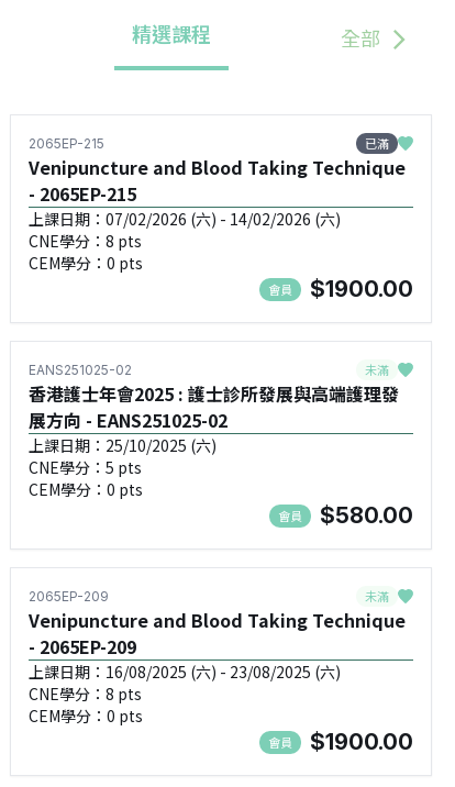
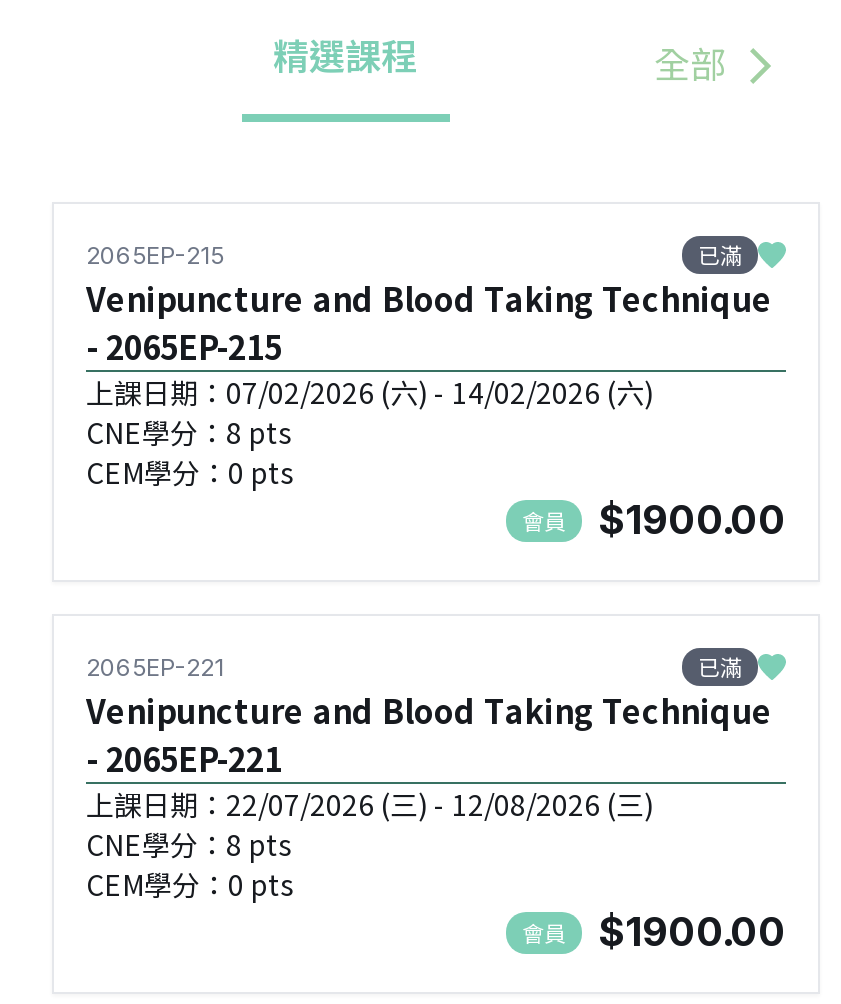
- EANS251025-02
- 未滿
- 香港護士年會2025 : 護士診所發展與高端護理發
- 展方向 - EANS251025-02
- 上課日期：25/10/2025 (六)
- CNE學分：5 pts
- CEM學分：0 pts
- 會員
- $580.00
- 2065EP-209
- 未滿
+ 2065EP-221
+ 已滿

- - 2065EP-209
- 上課日期：16/08/2025 (六) - 23/08/2025 (六)
+ - 2065EP-221
+ 上課日期：22/07/2026 (三) - 12/08/2026 (三)
